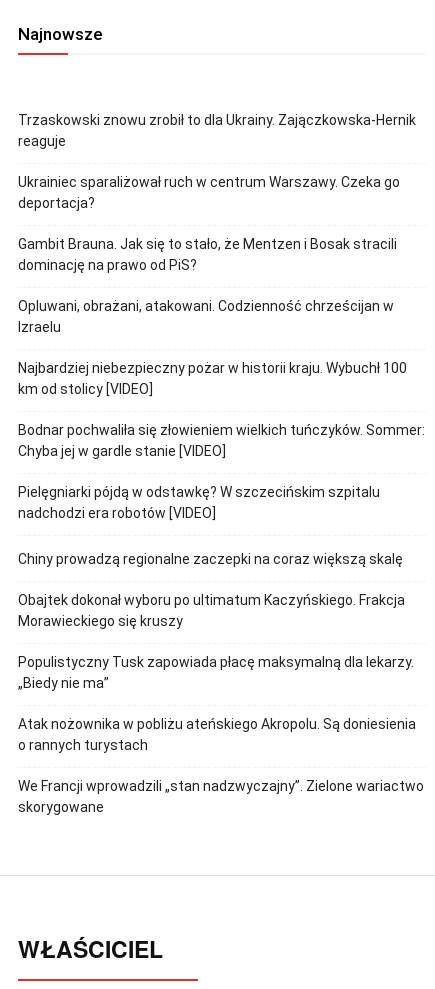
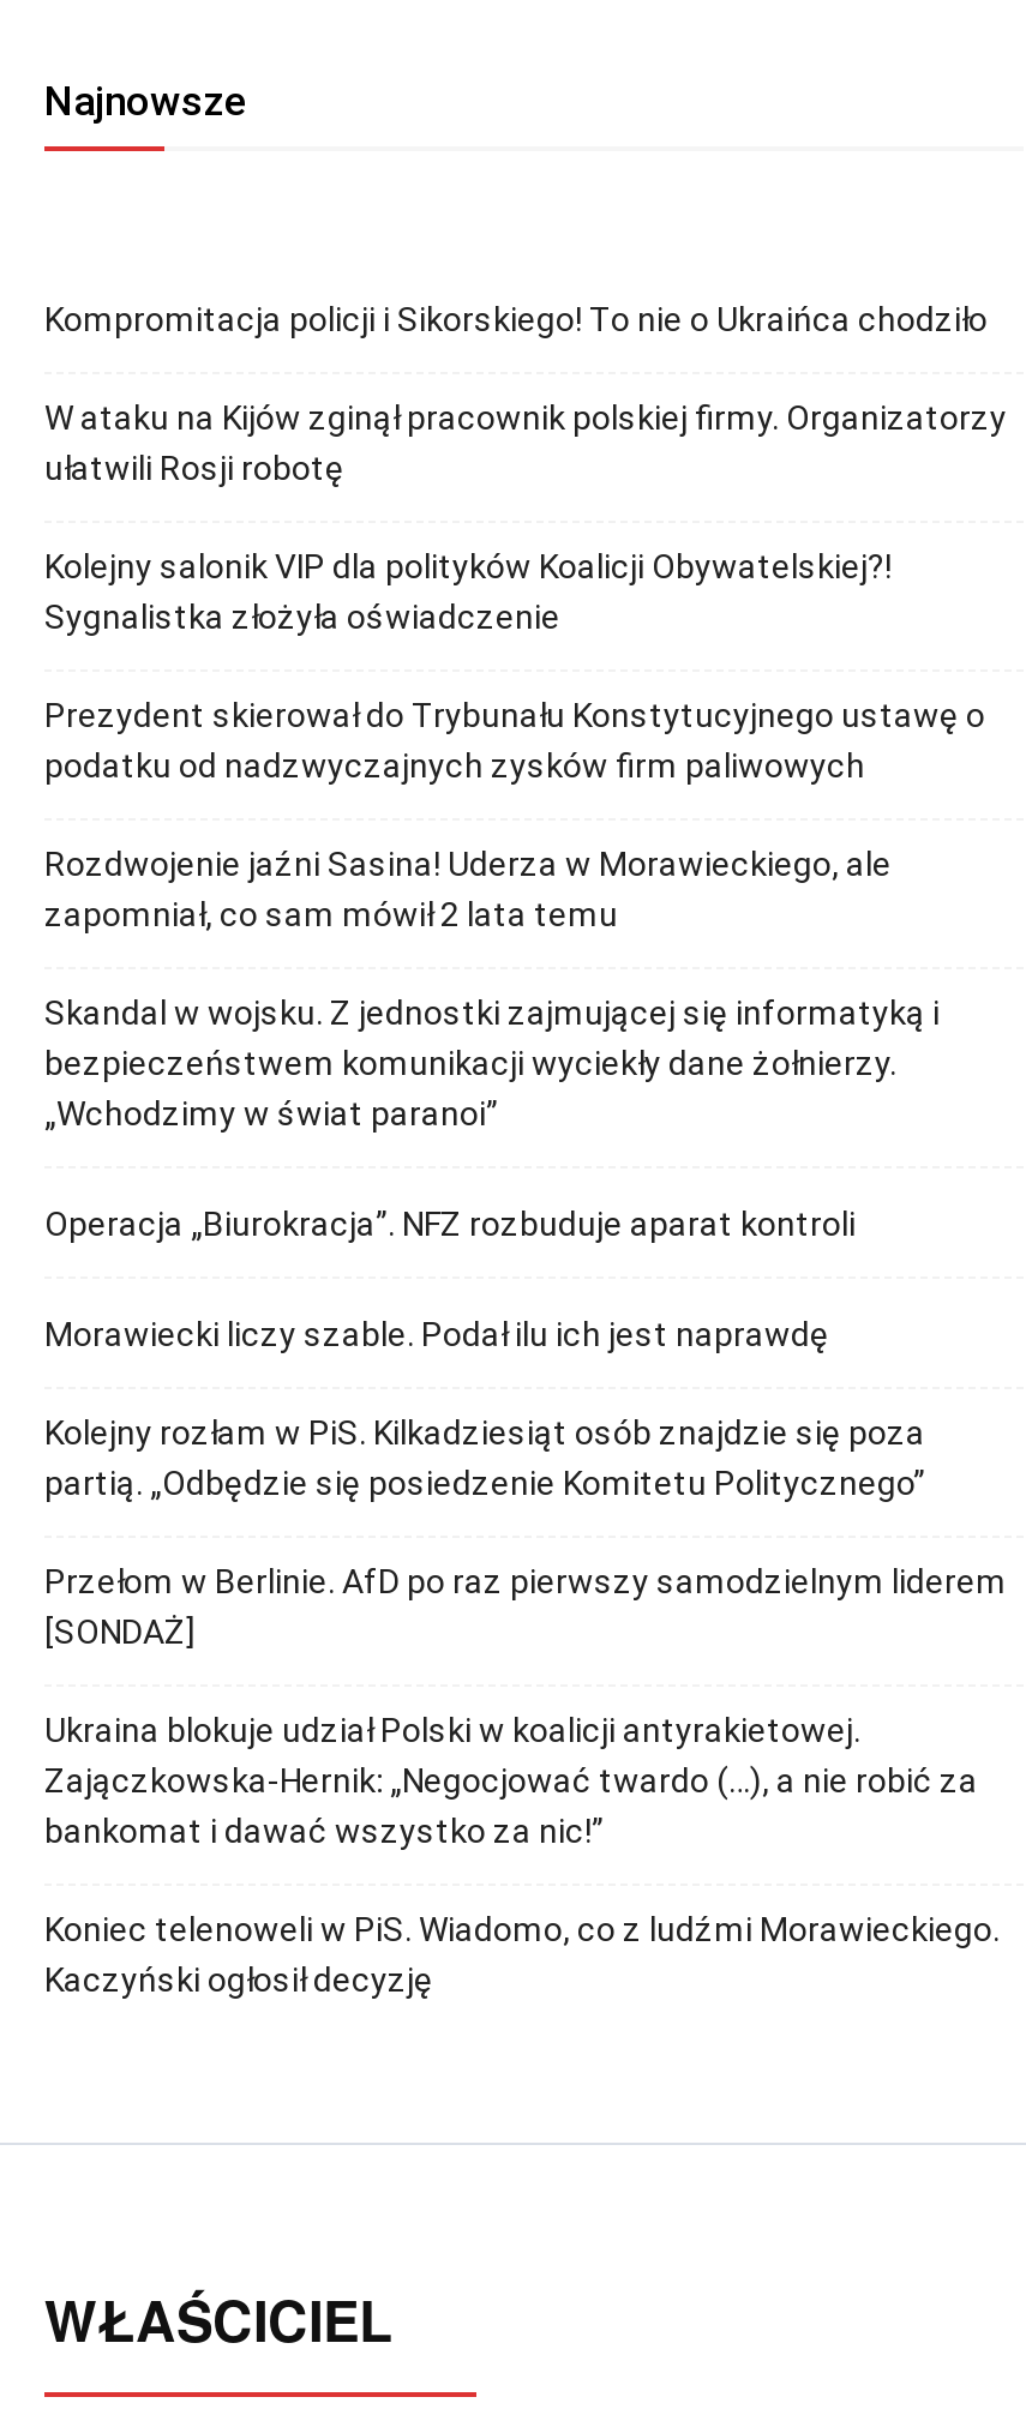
- Trzaskowski znowu zrobił to dla Ukrainy. Zajączkowska-Hernik
- reaguje
+ Kompromitacja policji i Sikorskiego! To nie o Ukraińca chodziło

- Ukrainiec sparaliżował ruch w centrum Warszawy. Czeka go
- deportacja?
+ W ataku na Kijów zginął pracownik polskiej firmy. Organizatorzy
+ ułatwili Rosji robotę

- Gambit Brauna. Jak się to stało, że Mentzen i Bosak stracili
- dominację na prawo od PiS?
+ Kolejny salonik VIP dla polityków Koalicji Obywatelskiej?!
+ Sygnalistka złożyła oświadczenie

- Opluwani, obrażani, atakowani. Codzienność chrześcijan w
- Izraelu
+ Prezydent skierował do Trybunału Konstytucyjnego ustawę o
+ podatku od nadzwyczajnych zysków firm paliwowych

- Najbardziej niebezpieczny pożar w historii kraju. Wybuchł 100
- km od stolicy [VIDEO]
+ Rozdwojenie jaźni Sasina! Uderza w Morawieckiego, ale
+ zapomniał, co sam mówił 2 lata temu

- Bodnar pochwaliła się złowieniem wielkich tuńczyków. Sommer:
- Chyba jej w gardle stanie [VIDEO]
+ Skandal w wojsku. Z jednostki zajmującej się informatyką i
+ bezpieczeństwem komunikacji wyciekły dane żołnierzy.
+ „Wchodzimy w świat paranoi”

- Pielęgniarki pójdą w odstawkę? W szczecińskim szpitalu
- nadchodzi era robotów [VIDEO]
+ Operacja „Biurokracja”. NFZ rozbuduje aparat kontroli

- Chiny prowadzą regionalne zaczepki na coraz większą skalę
+ Morawiecki liczy szable. Podał ilu ich jest naprawdę

- Obajtek dokonał wyboru po ultimatum Kaczyńskiego. Frakcja
- Morawieckiego się kruszy
+ Kolejny rozłam w PiS. Kilkadziesiąt osób znajdzie się poza
+ partią. „Odbędzie się posiedzenie Komitetu Politycznego”

- Populistyczny Tusk zapowiada płacę maksymalną dla lekarzy.
- „Biedy nie ma”
+ Przełom w Berlinie. AfD po raz pierwszy samodzielnym liderem
+ [SONDAŻ]

- Atak nożownika w pobliżu ateńskiego Akropolu. Są doniesienia
- o rannych turystach
+ Ukraina blokuje udział Polski w koalicji antyrakietowej.
+ Zajączkowska-Hernik: „Negocjować twardo (…), a nie robić za
+ bankomat i dawać wszystko za nic!”

- We Francji wprowadzili „stan nadzwyczajny”. Zielone wariactwo
- skorygowane
+ Koniec telenoweli w PiS. Wiadomo, co z ludźmi Morawieckiego.
+ Kaczyński ogłosił decyzję
